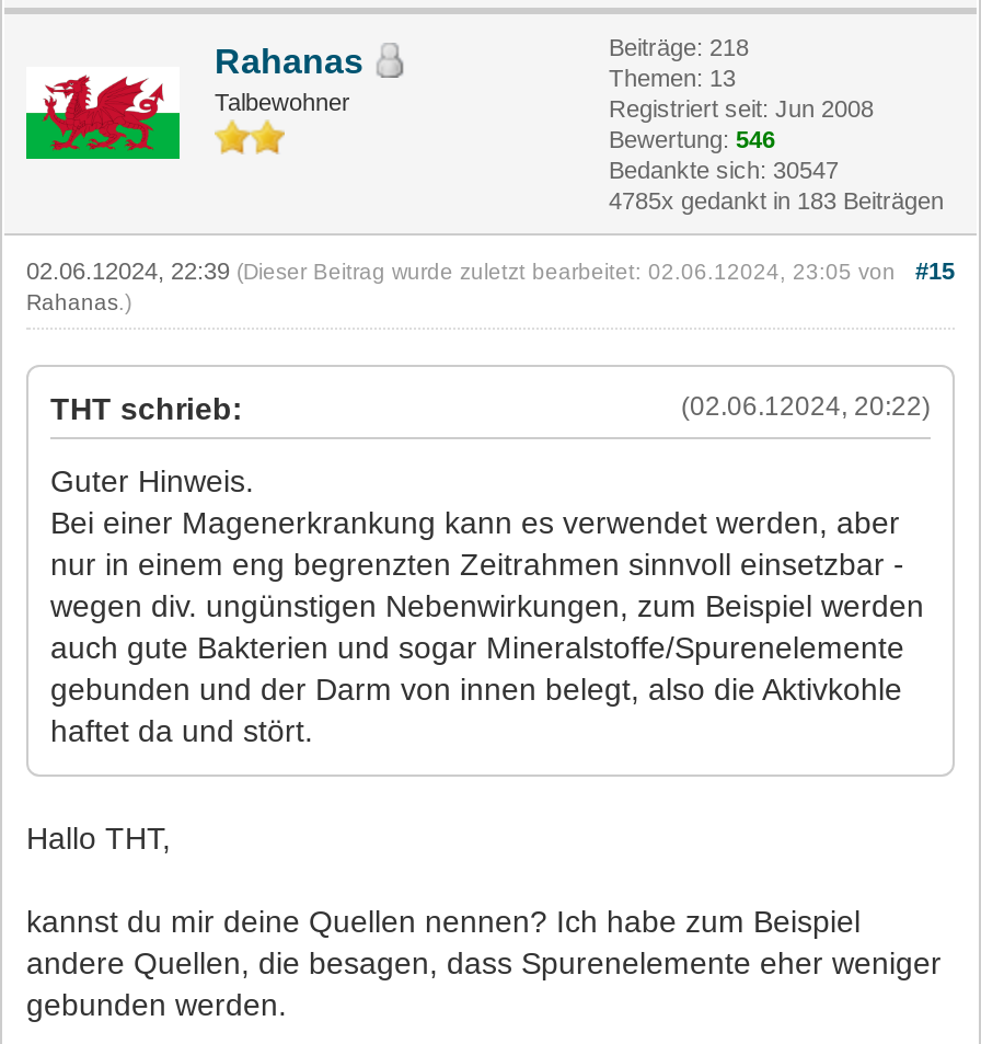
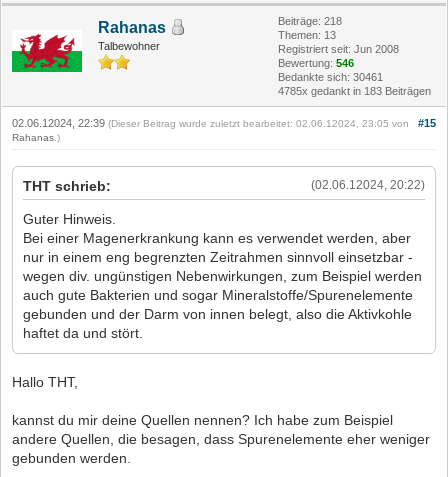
- Bedankte sich: 30547
+ Bedankte sich: 30461
